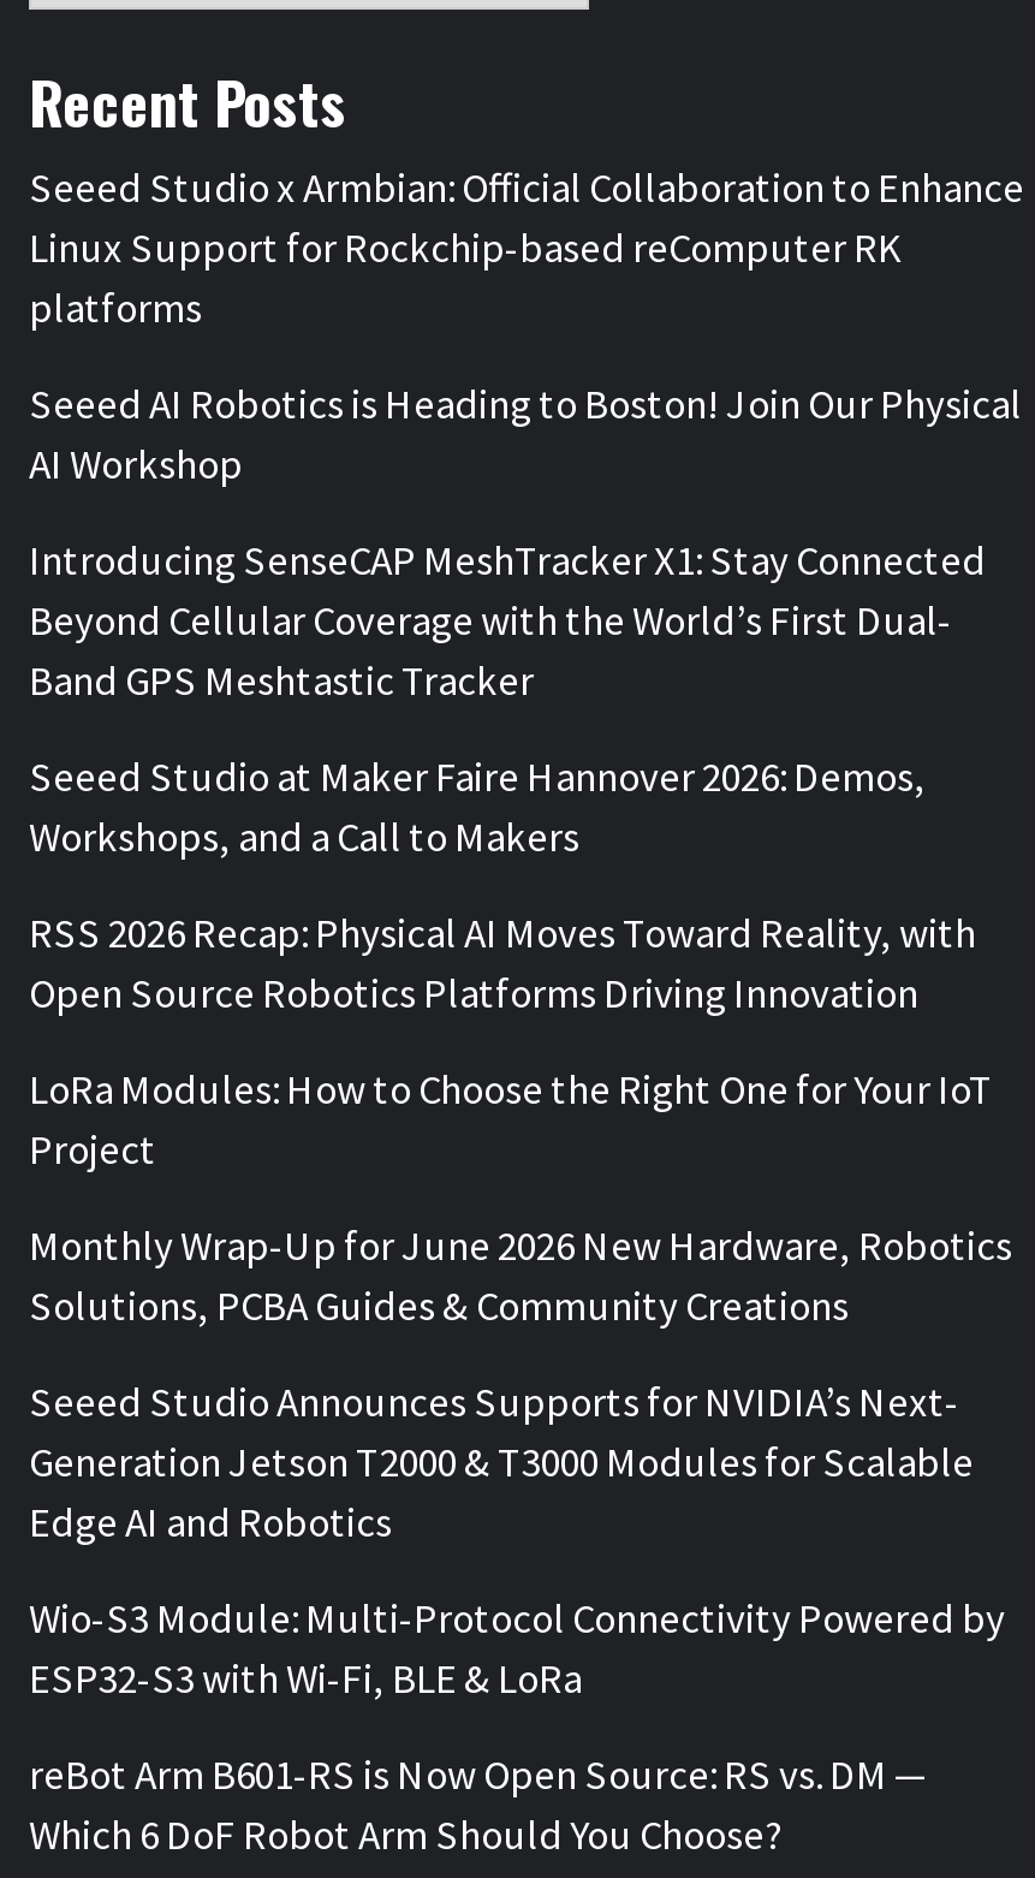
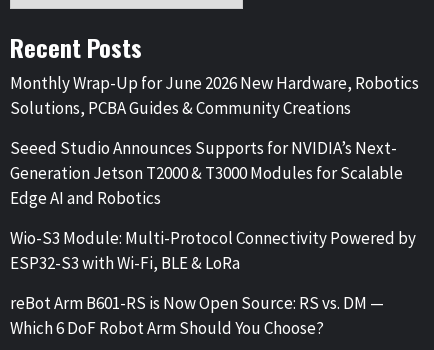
- Seeed Studio x Armbian: Official Collaboration to Enhance
- Linux Support for Rockchip-based reComputer RK
- platforms
- Seeed AI Robotics is Heading to Boston! Join Our Physical
- AI Workshop
- Introducing SenseCAP MeshTracker X1: Stay Connected
- Beyond Cellular Coverage with the World’s First Dual-
- Band GPS Meshtastic Tracker
- Seeed Studio at Maker Faire Hannover 2026: Demos,
- Workshops, and a Call to Makers
- RSS 2026 Recap: Physical AI Moves Toward Reality, with
- Open Source Robotics Platforms Driving Innovation
- LoRa Modules: How to Choose the Right One for Your IoT
- Project
